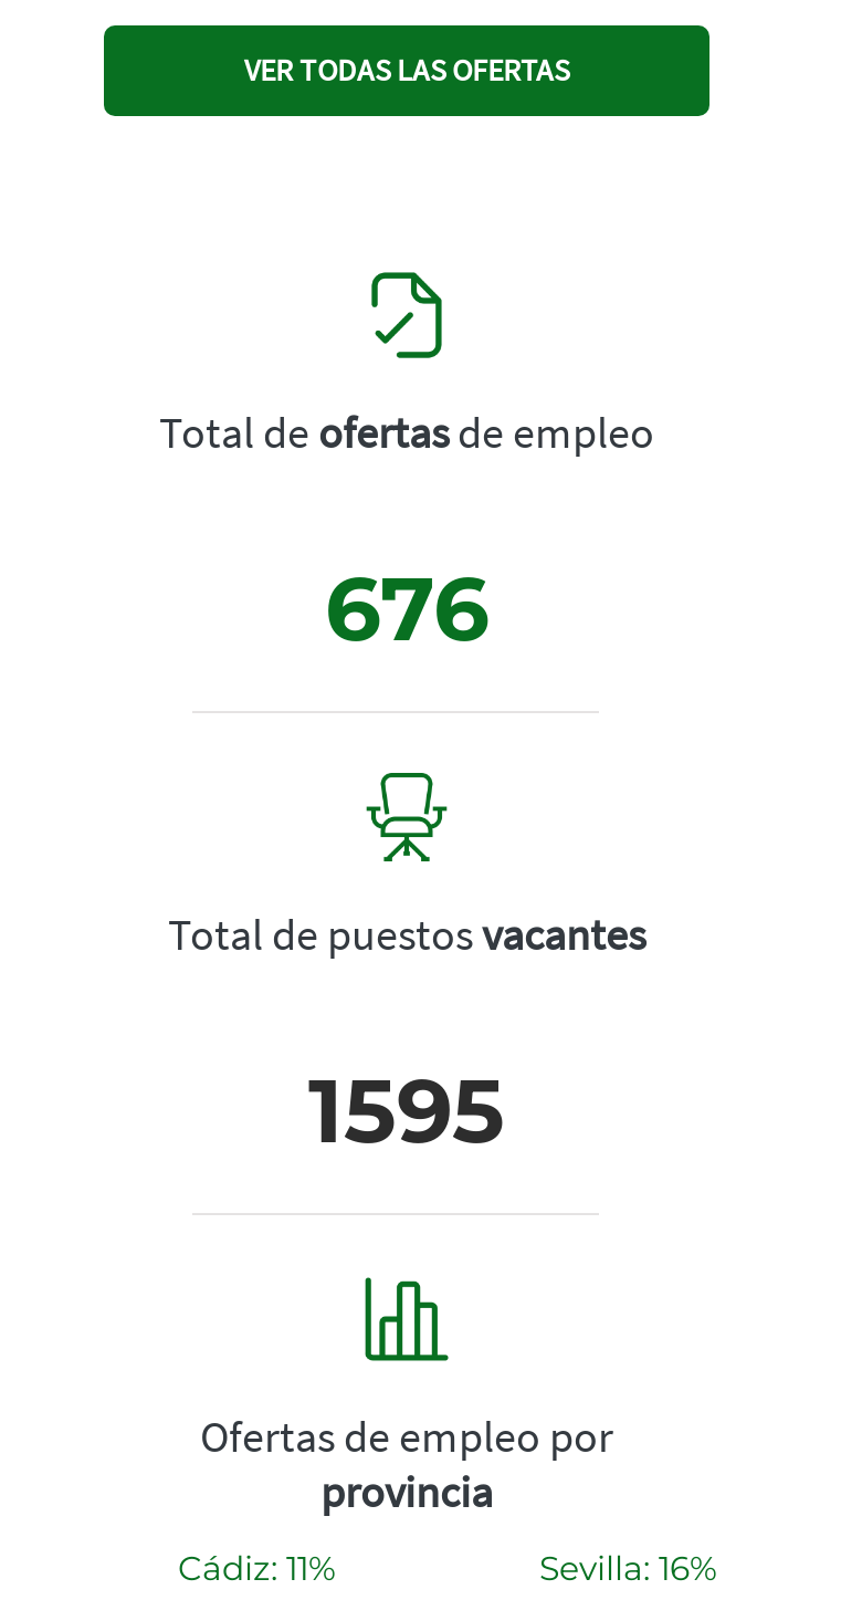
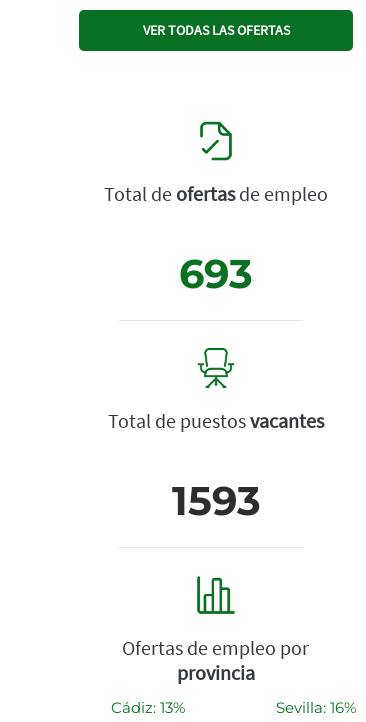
- 676
+ 693

- 1595
+ 1593

- Cádiz: 11%
+ Cádiz: 13%
